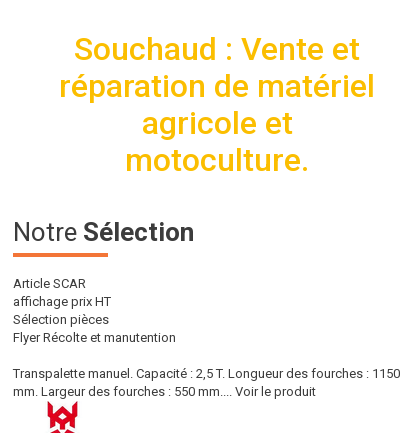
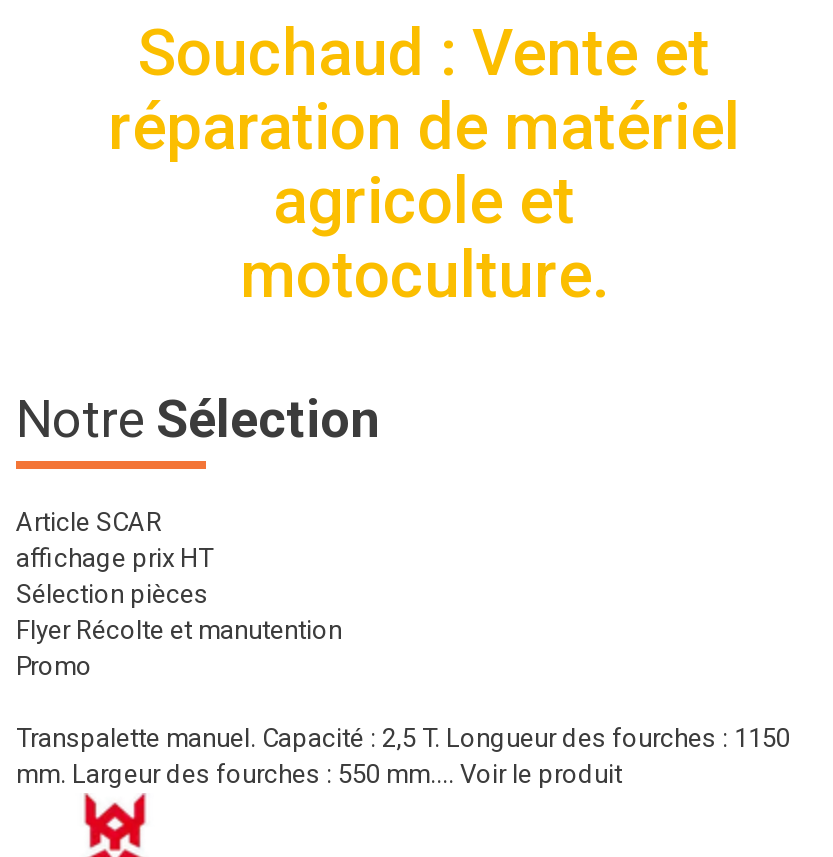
+ Promo
